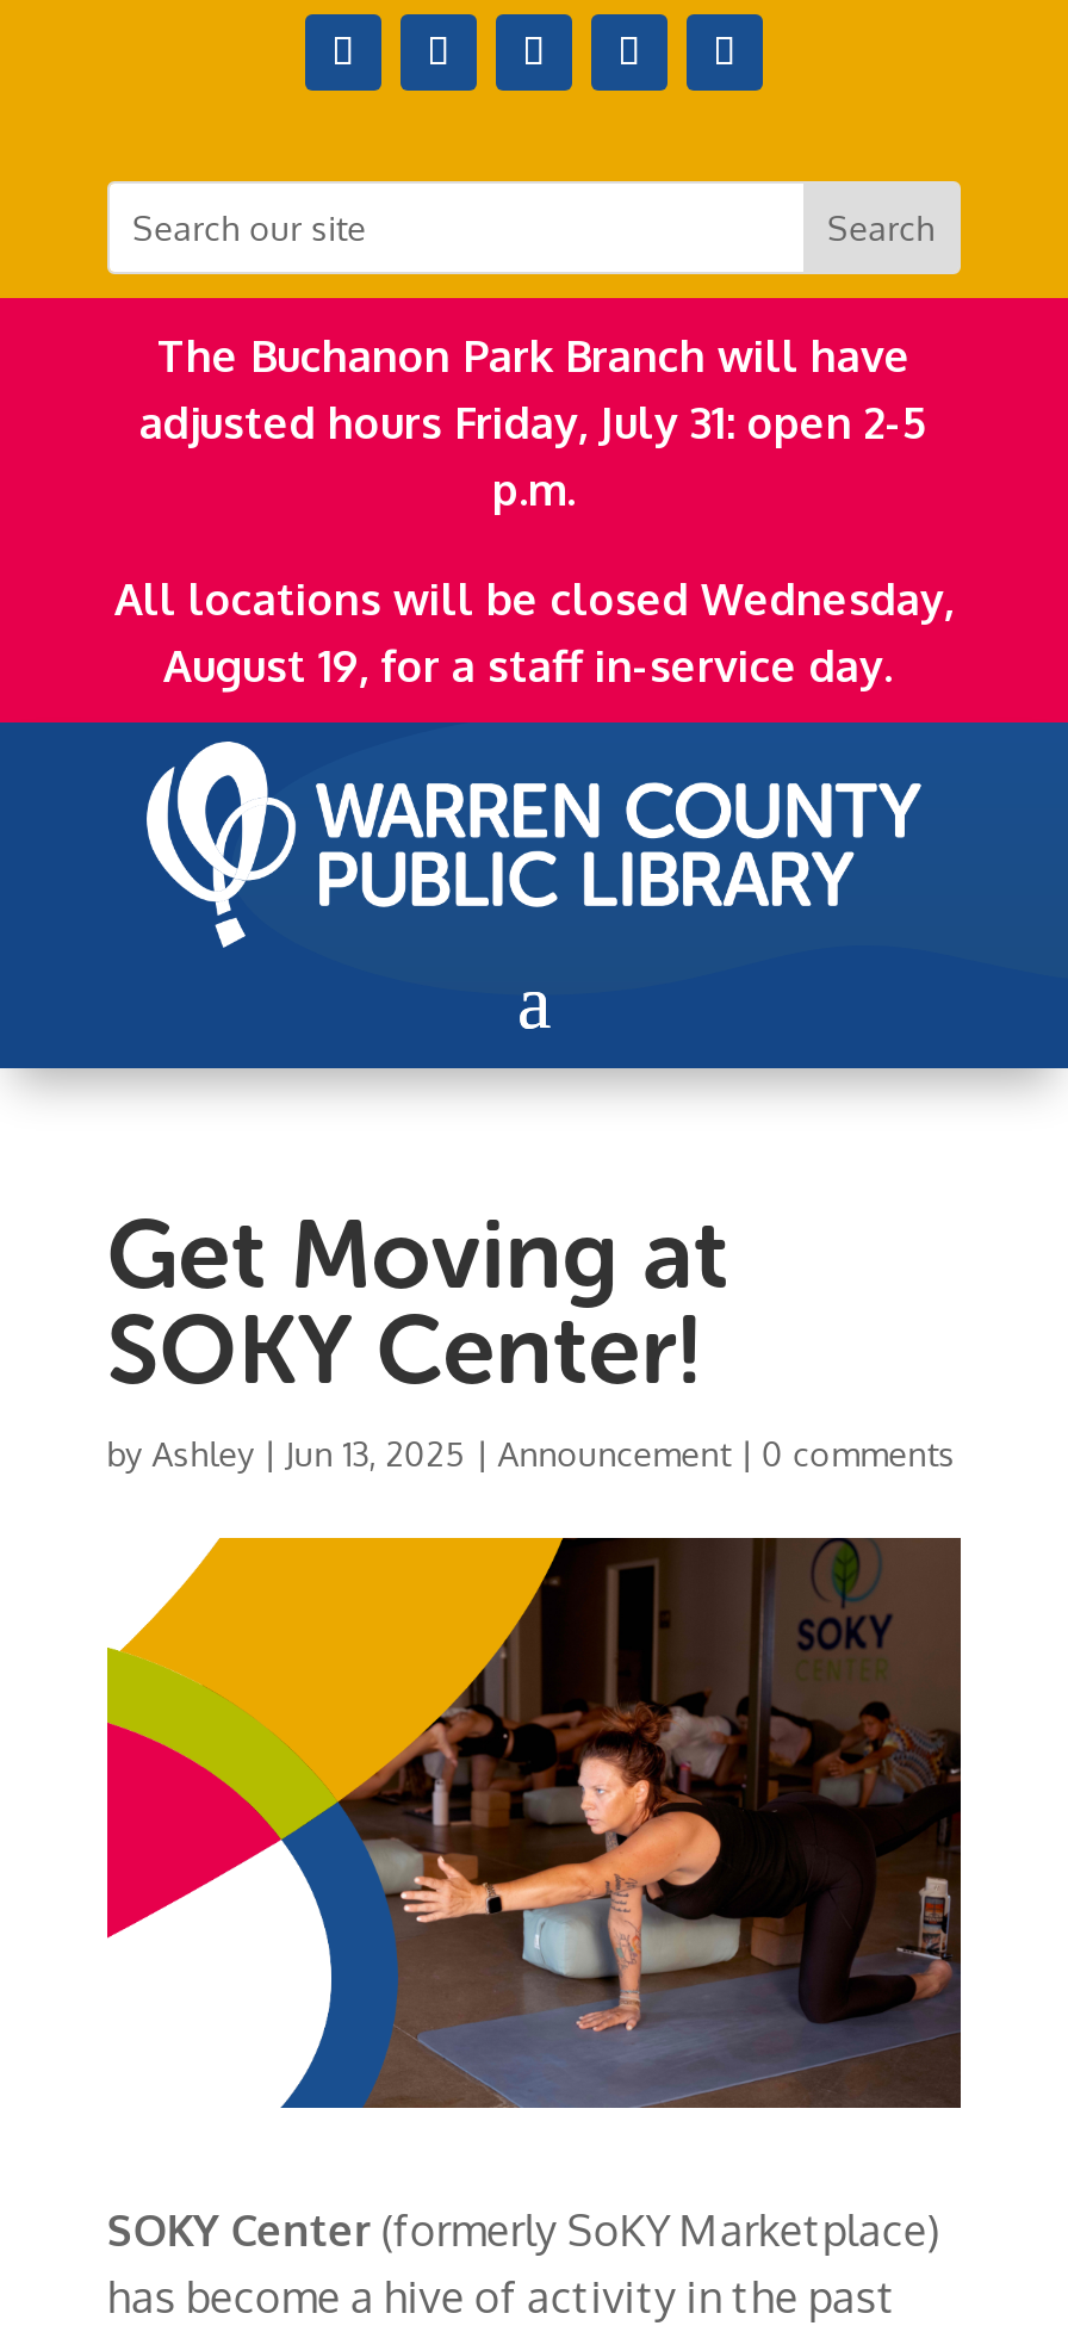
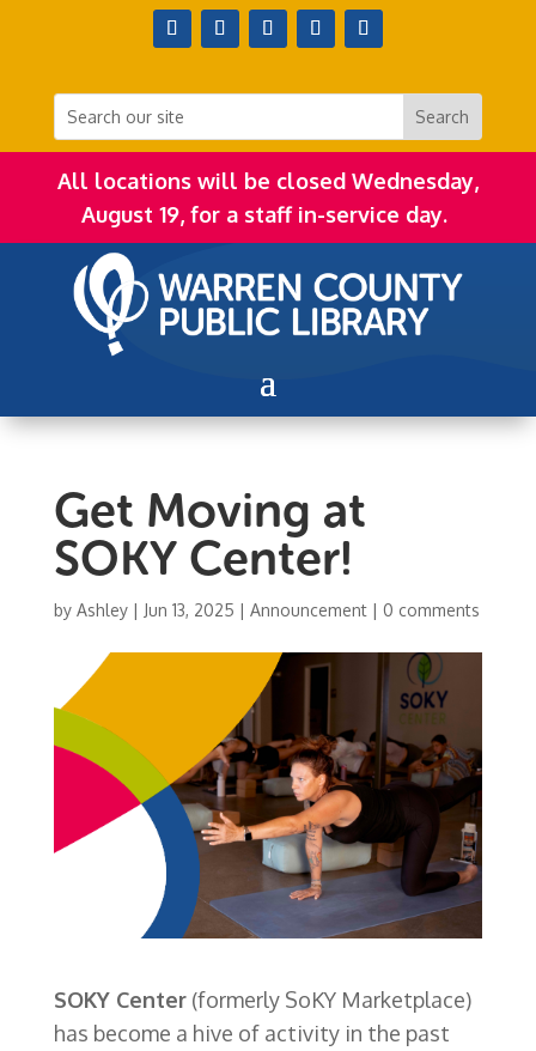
- The Buchanon Park Branch will have
- adjusted hours Friday, July 31: open 2-5
- p.m.
